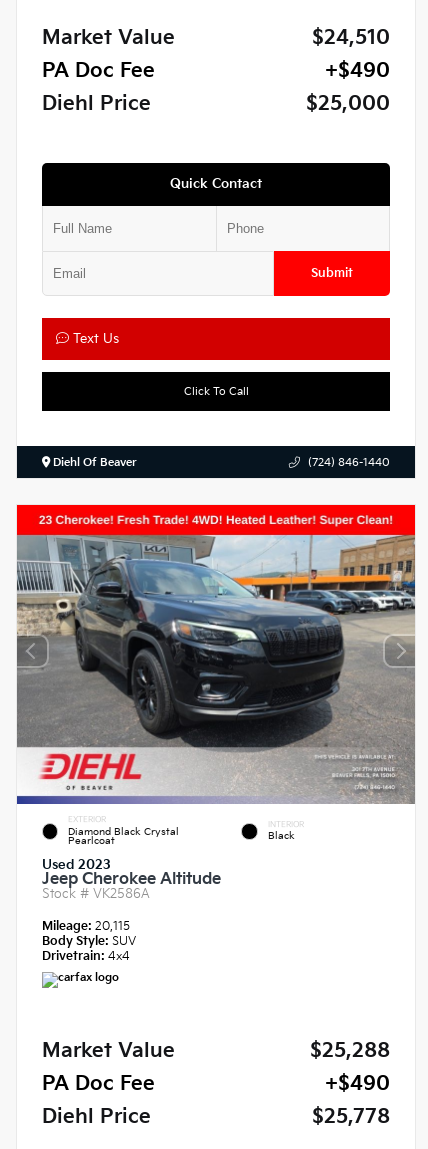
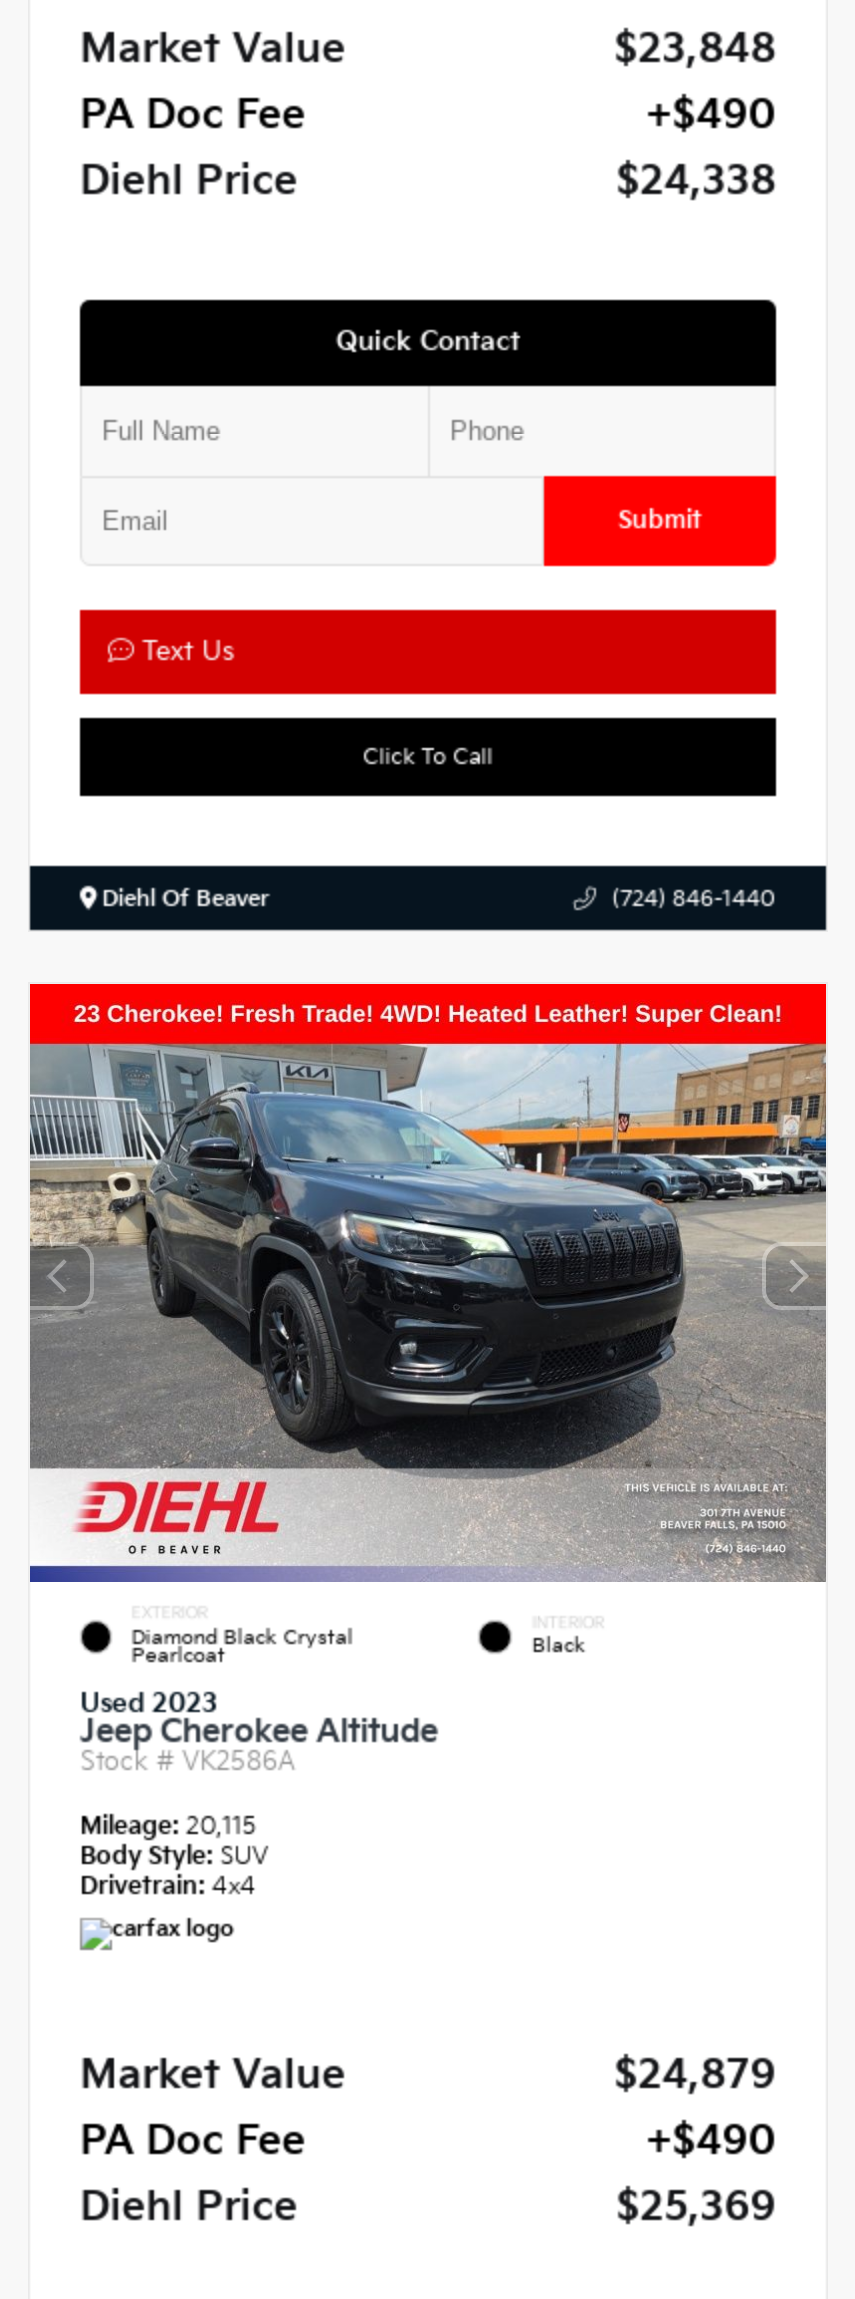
- $24,510
+ $23,848

- $25,000
+ $24,338

- $25,288
+ $24,879

- $25,778
+ $25,369
